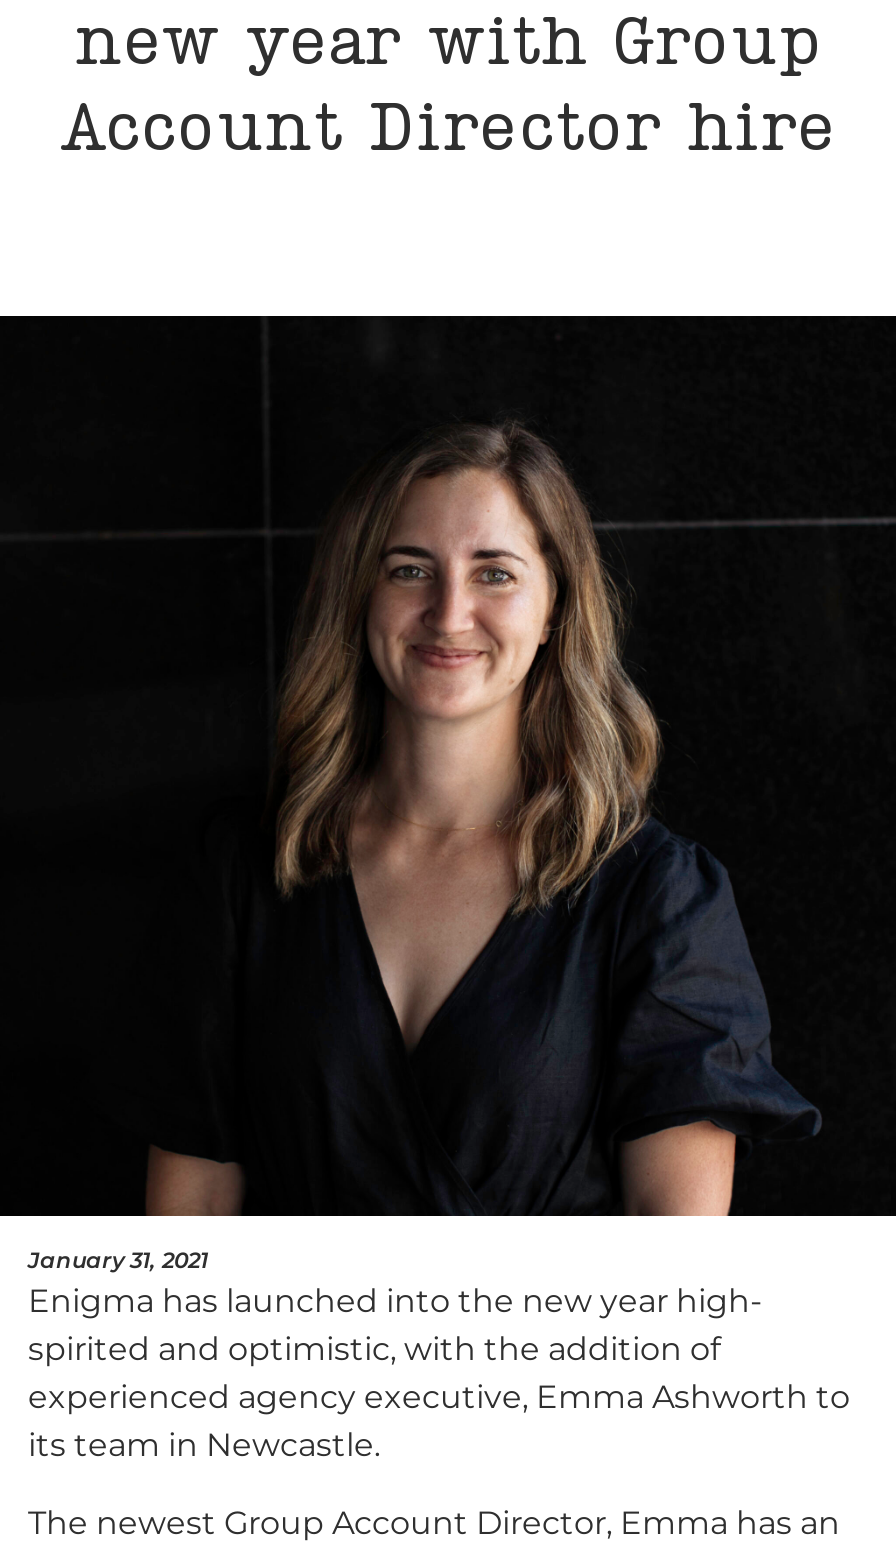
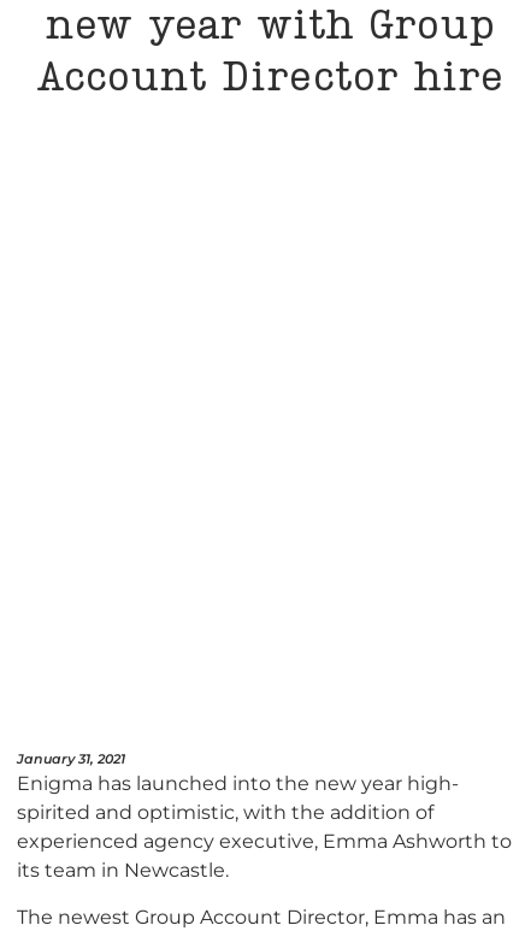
- [image]
